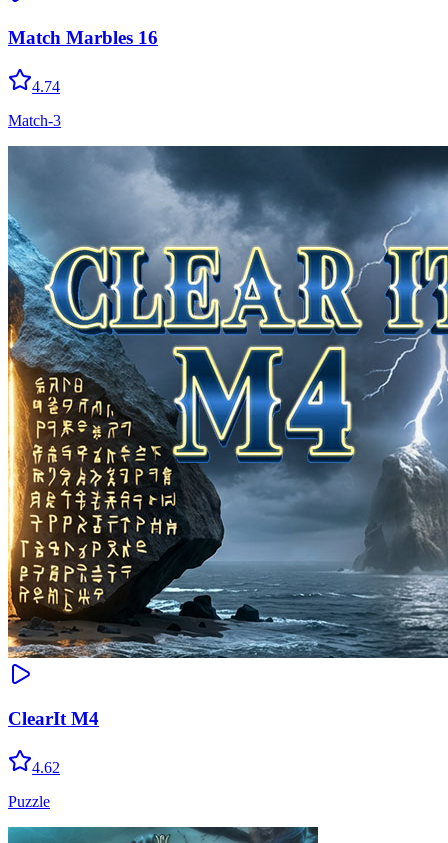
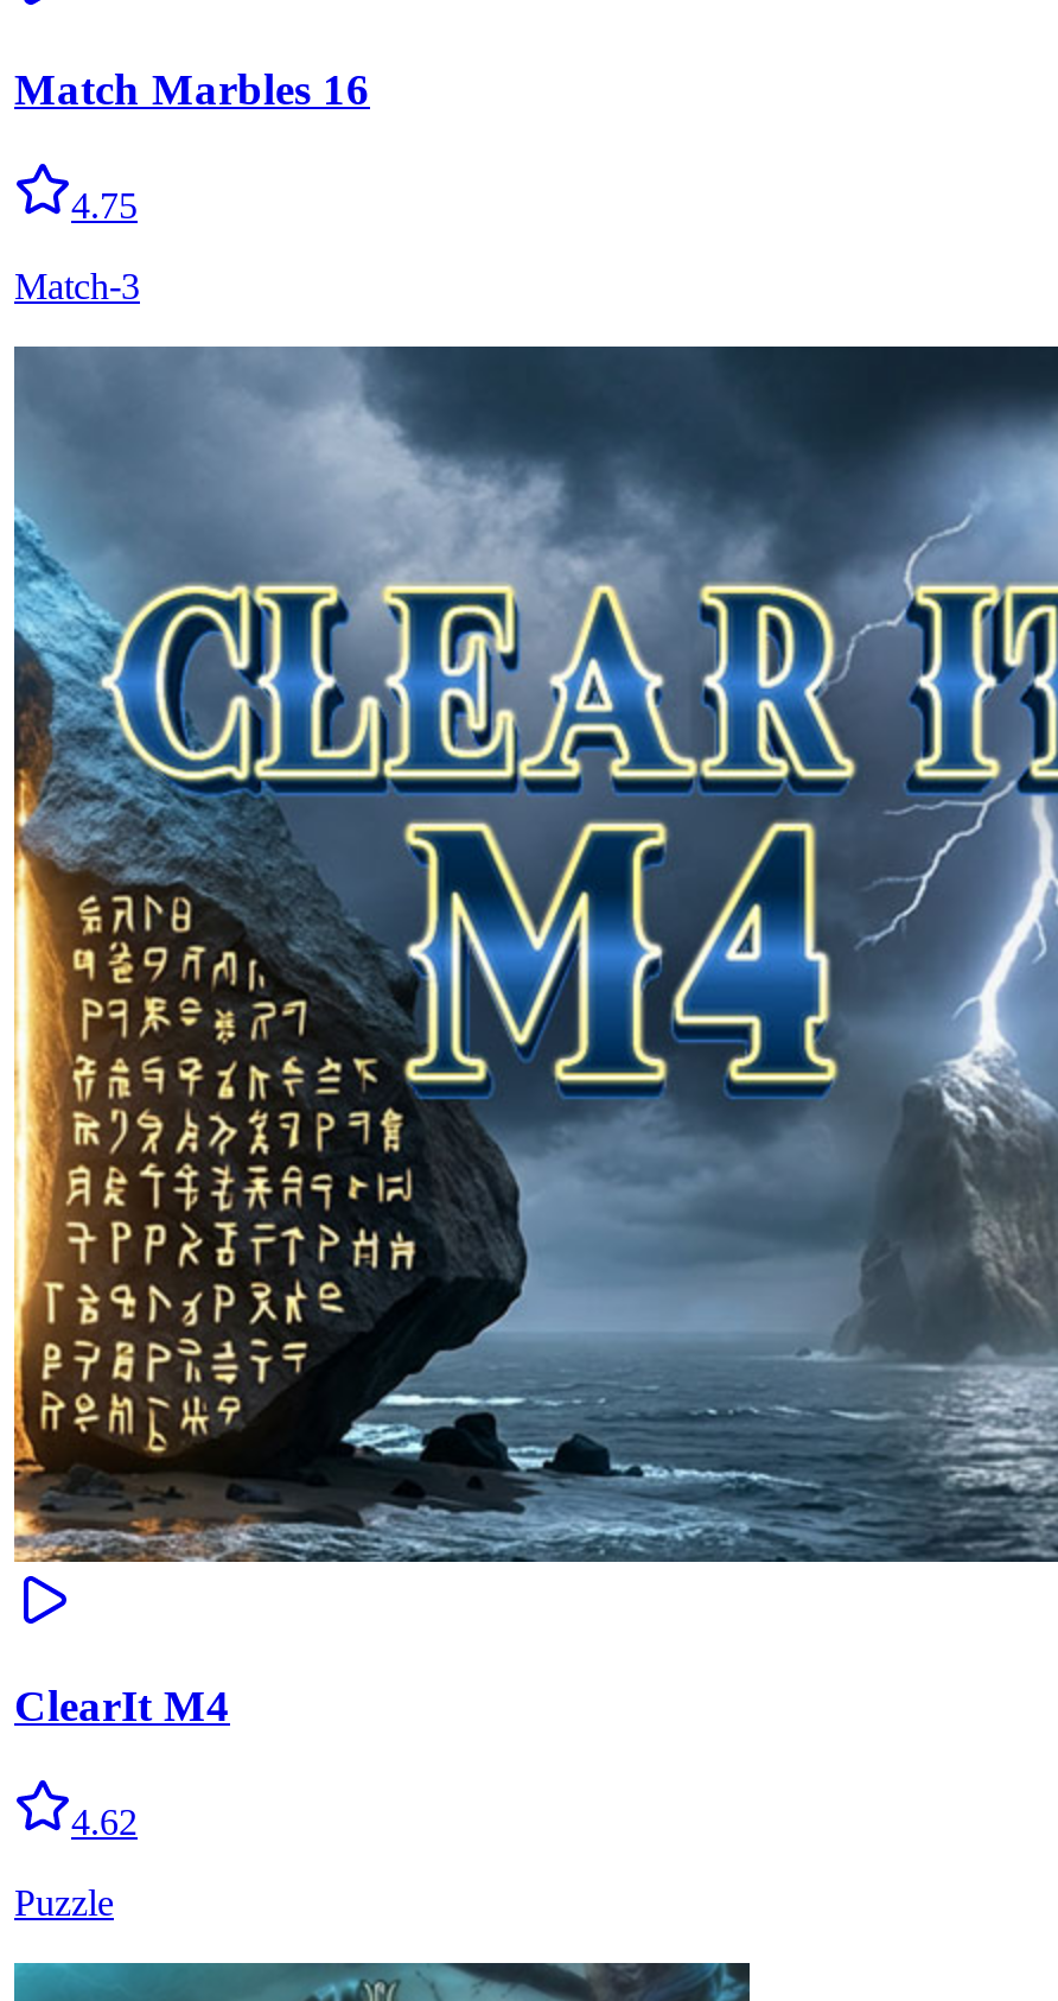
- 4.74
+ 4.75
